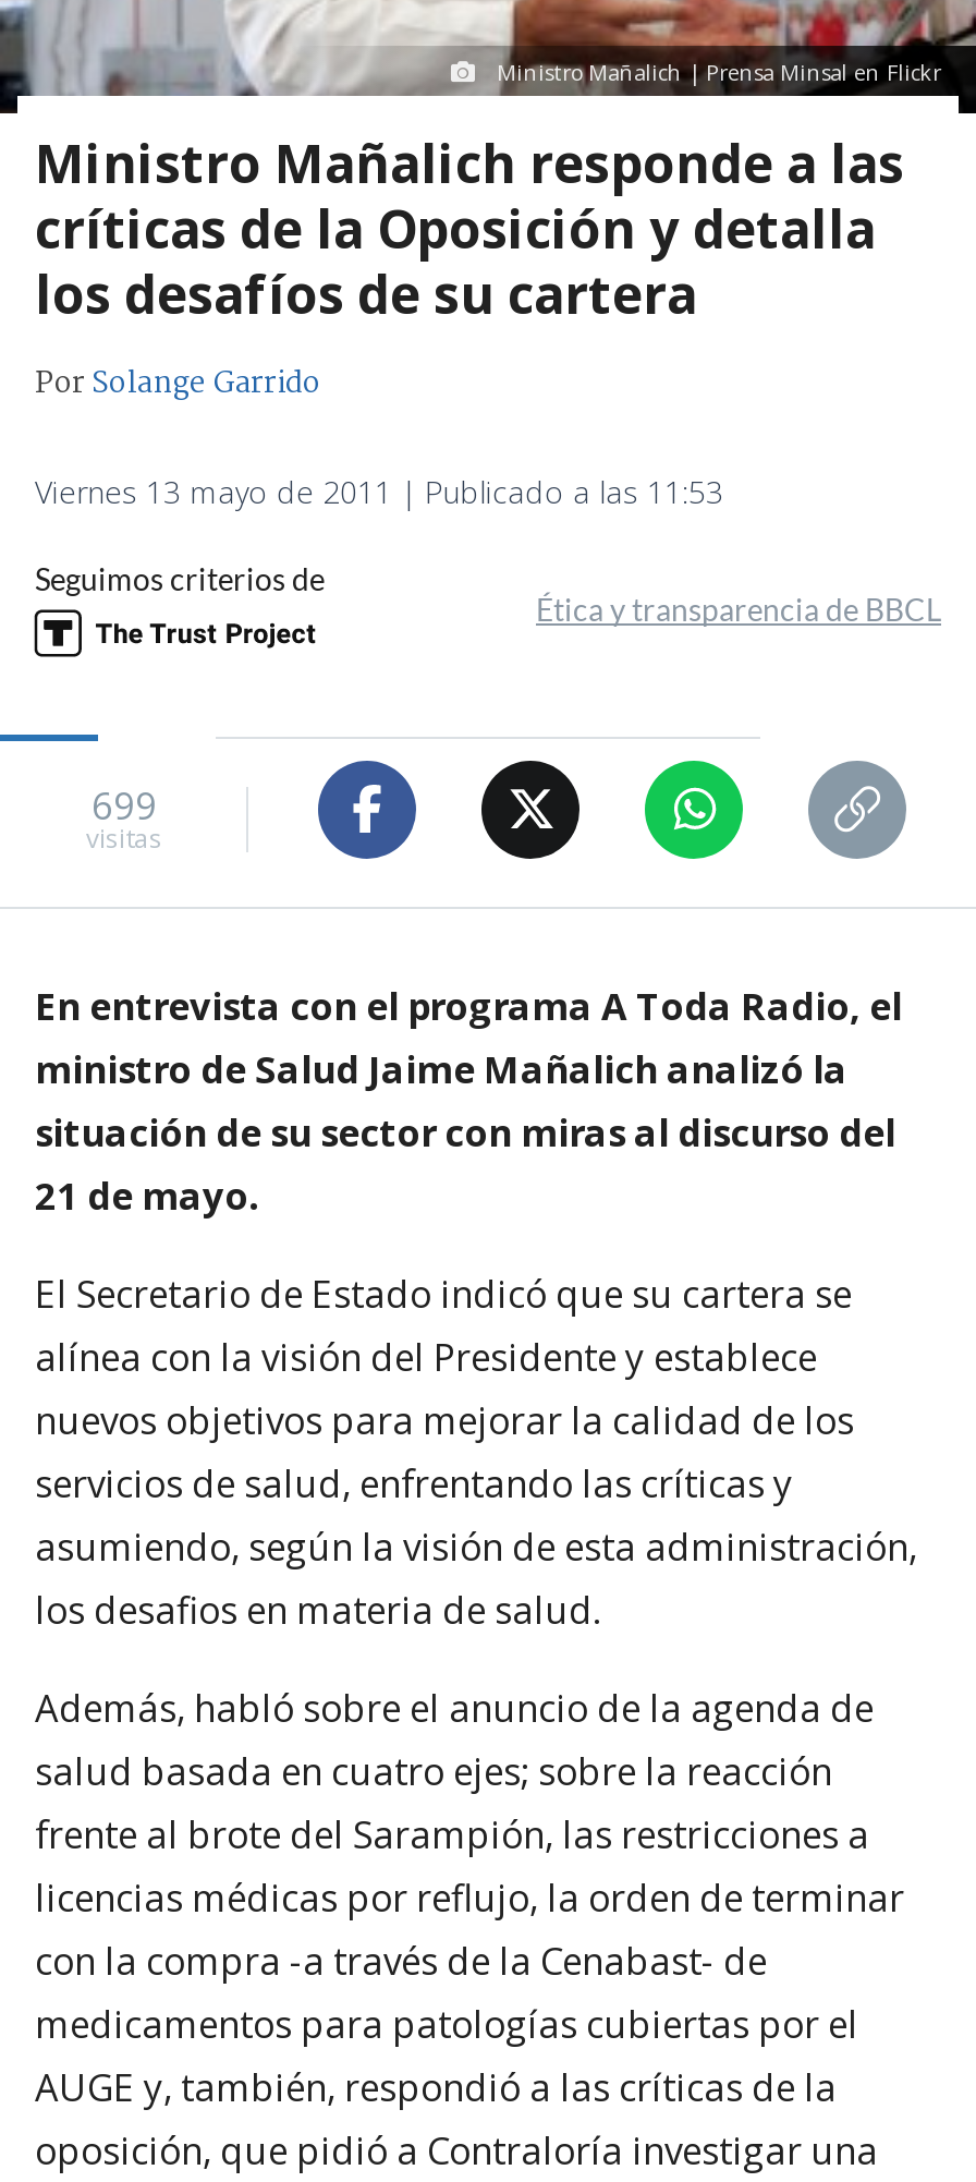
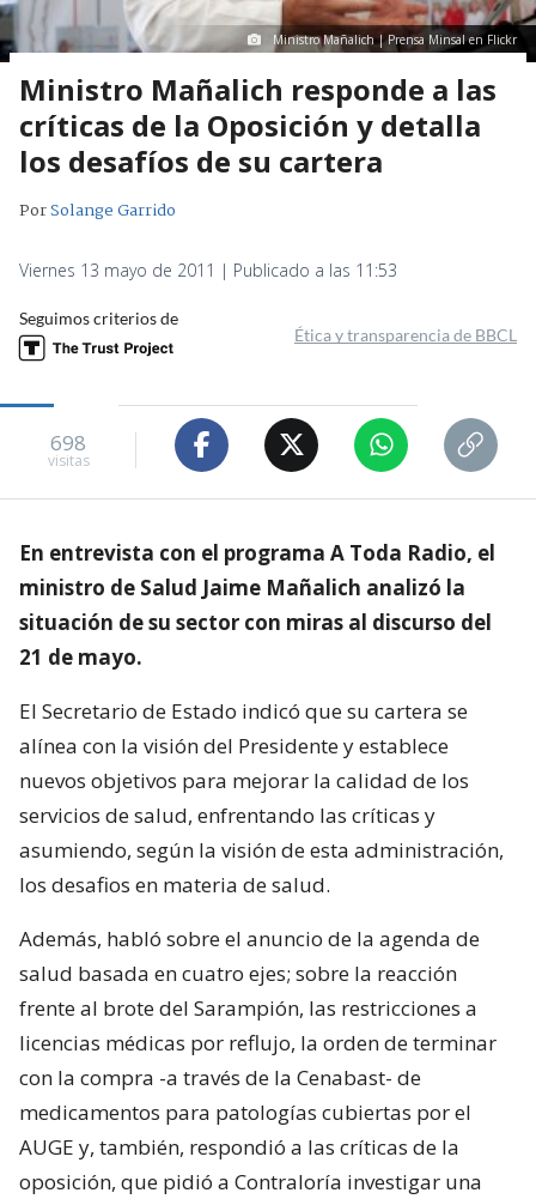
- 699
+ 698
